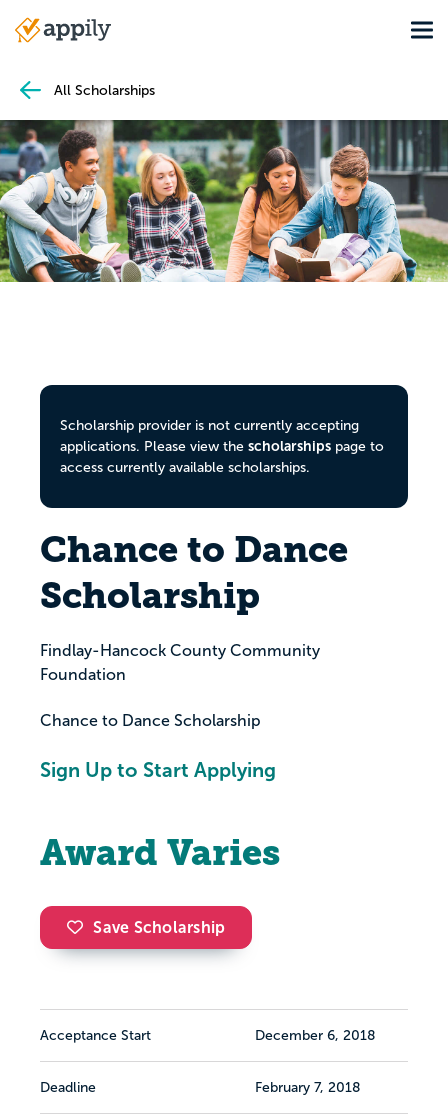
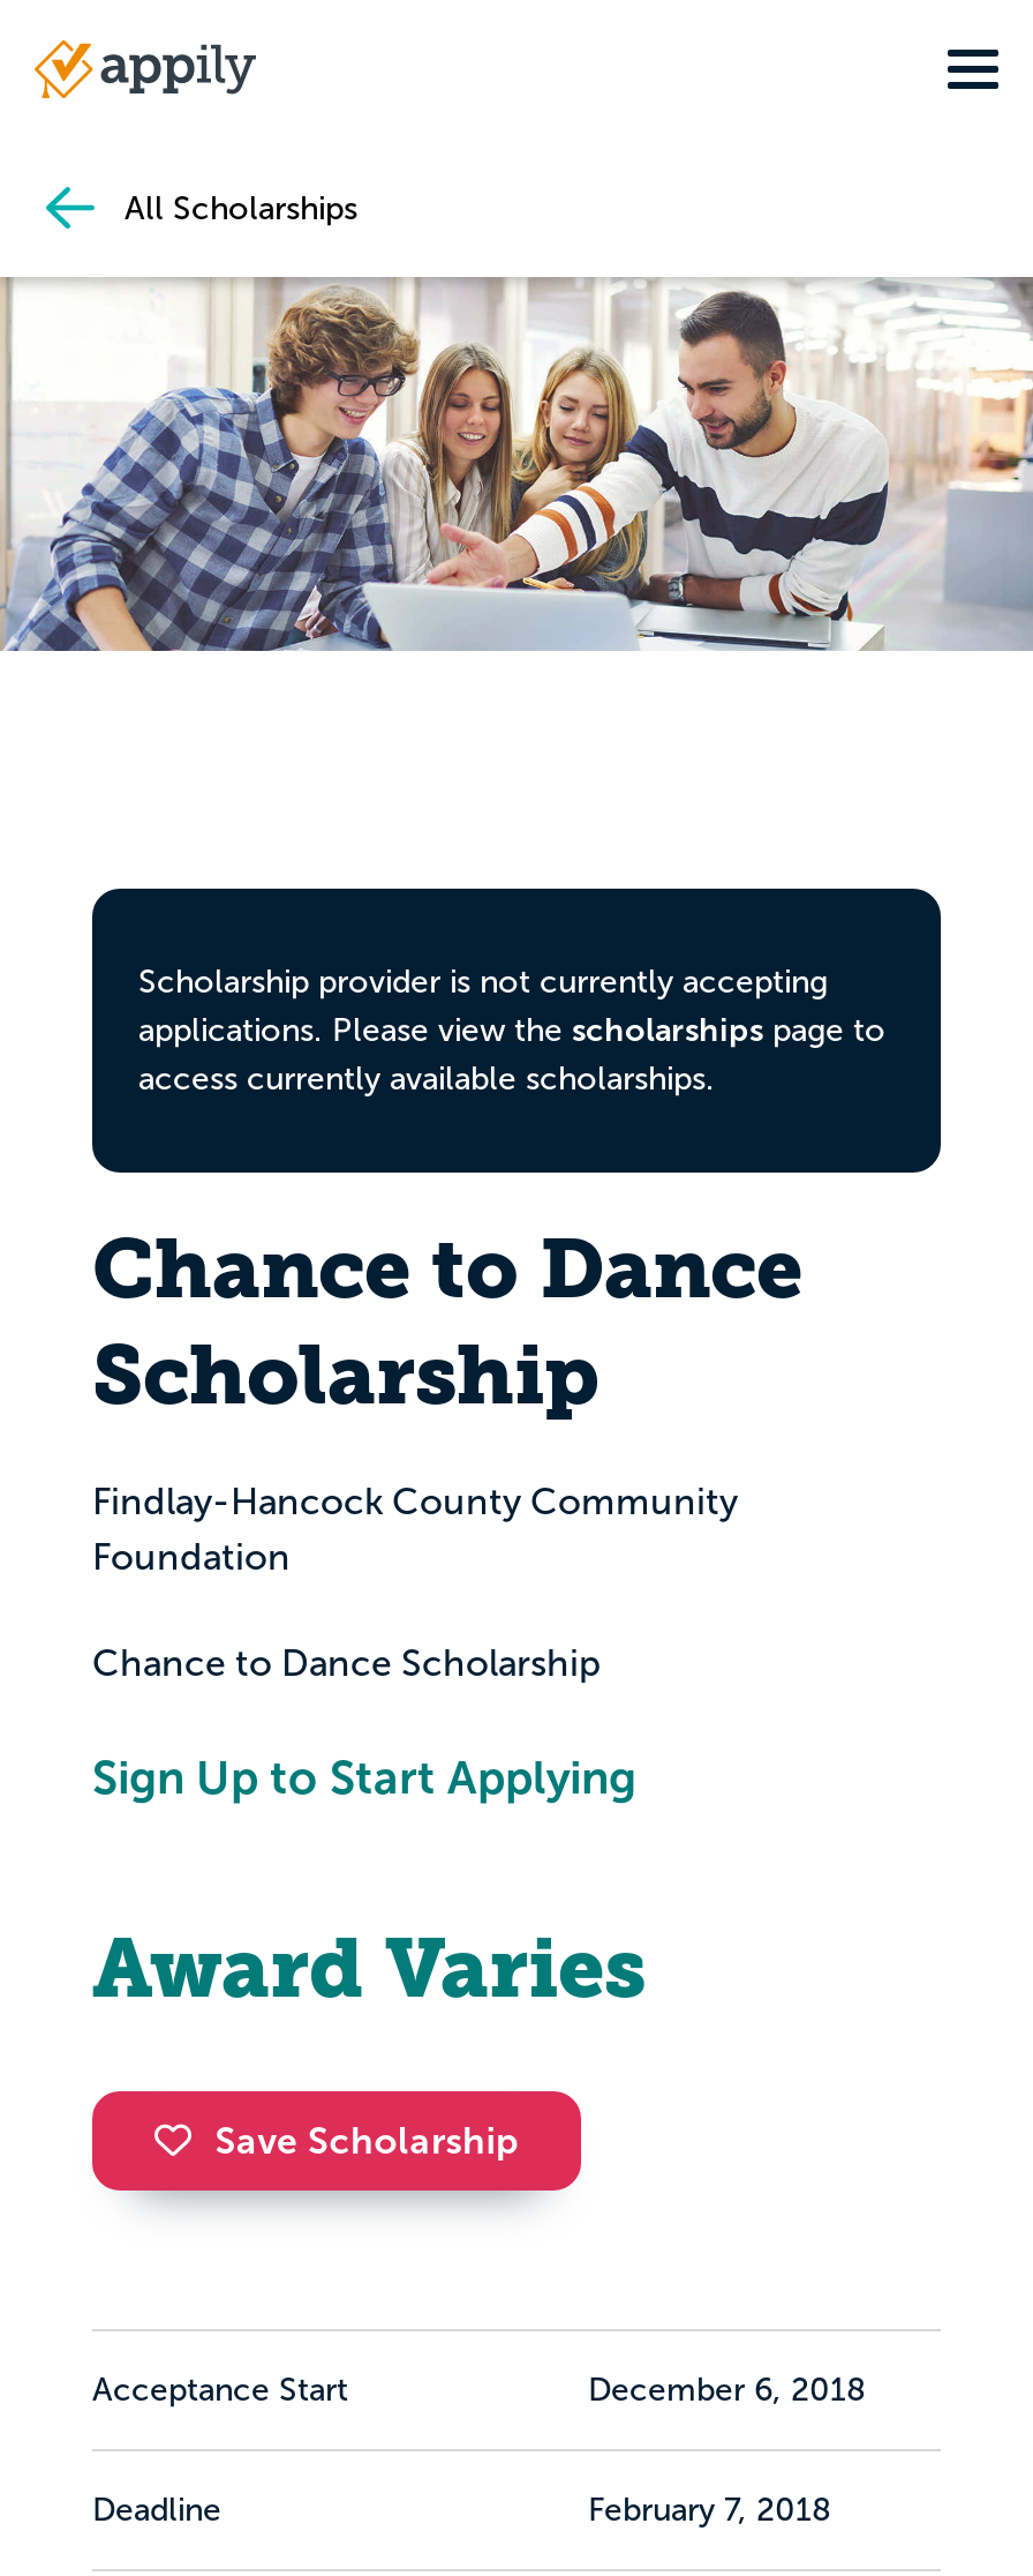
- [image]
+ [image]
